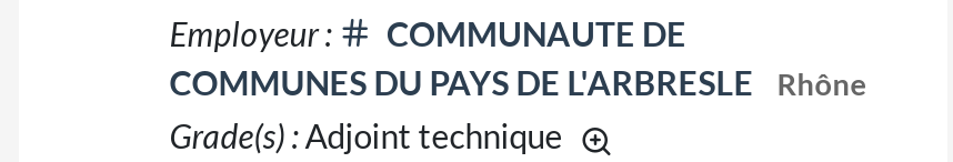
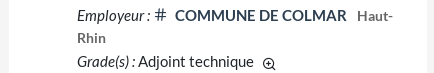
- COMMUNAUTE DE
- COMMUNES DU PAYS DE L'ARBRESLE Rhône
+ COMMUNE DE COLMAR Haut-
+ Rhin
